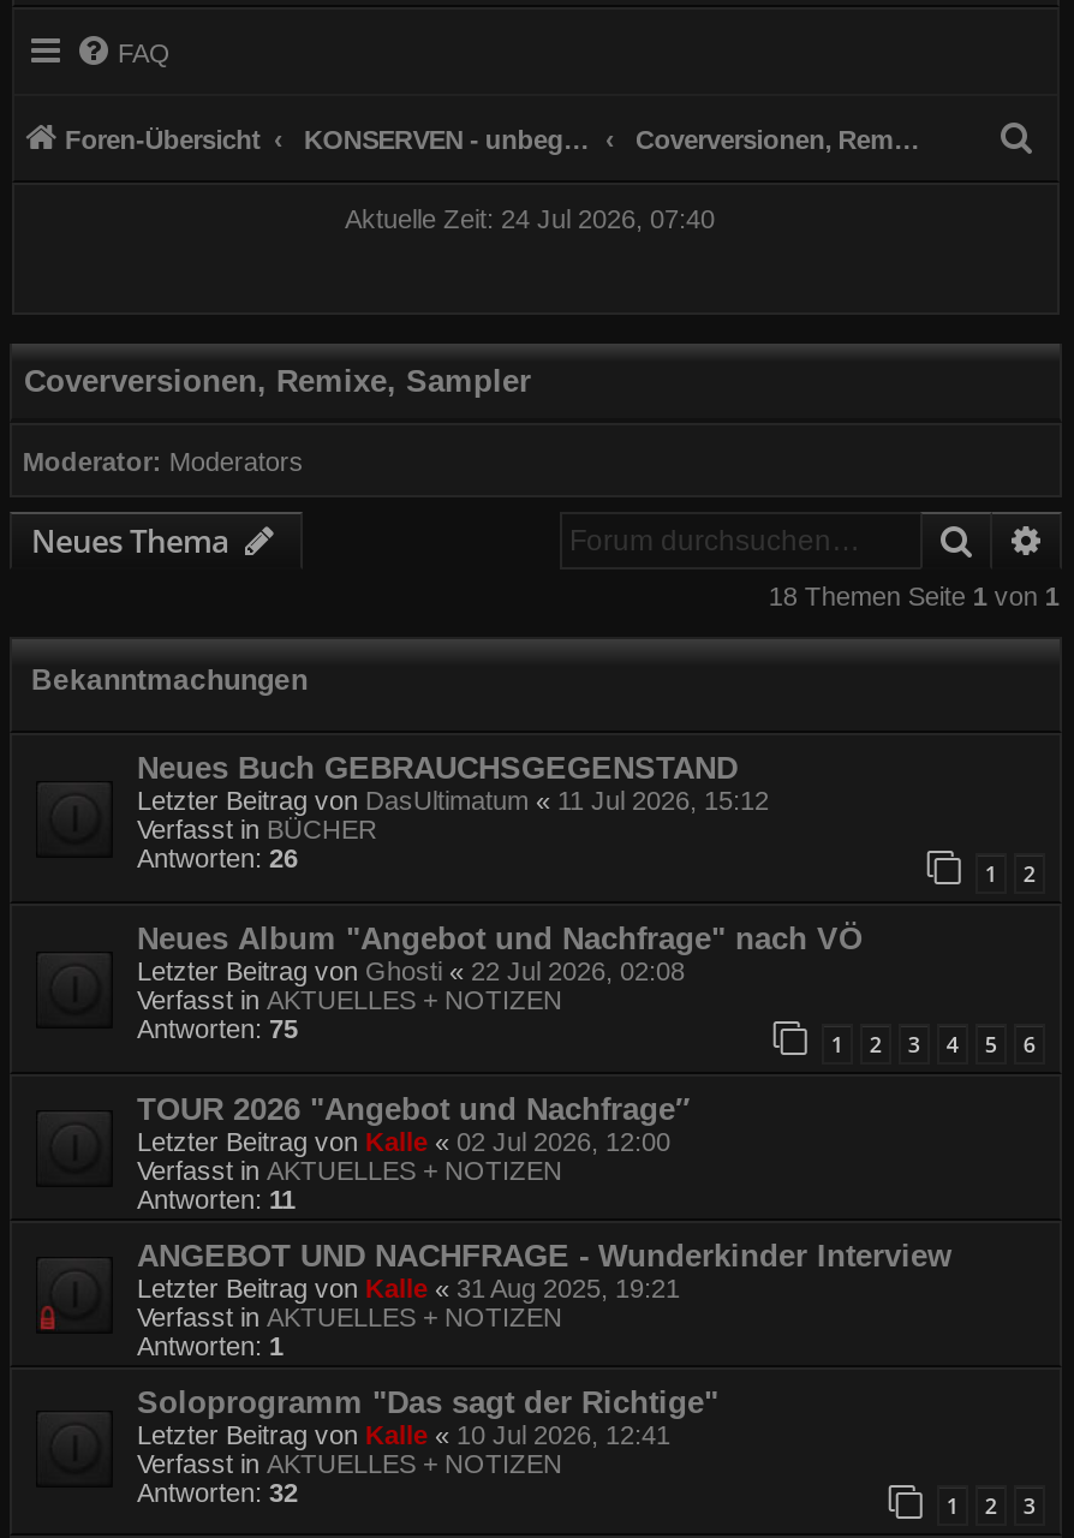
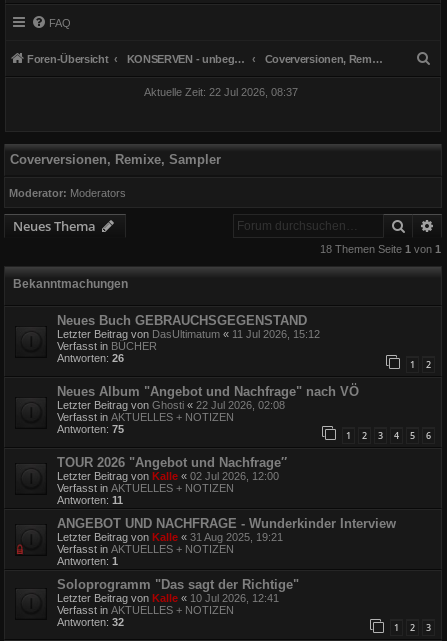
- Aktuelle Zeit: 24 Jul 2026, 07:40
+ Aktuelle Zeit: 22 Jul 2026, 08:37
